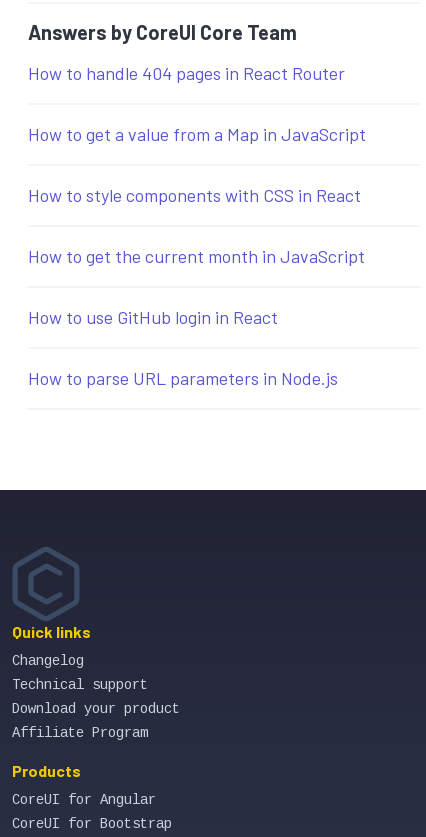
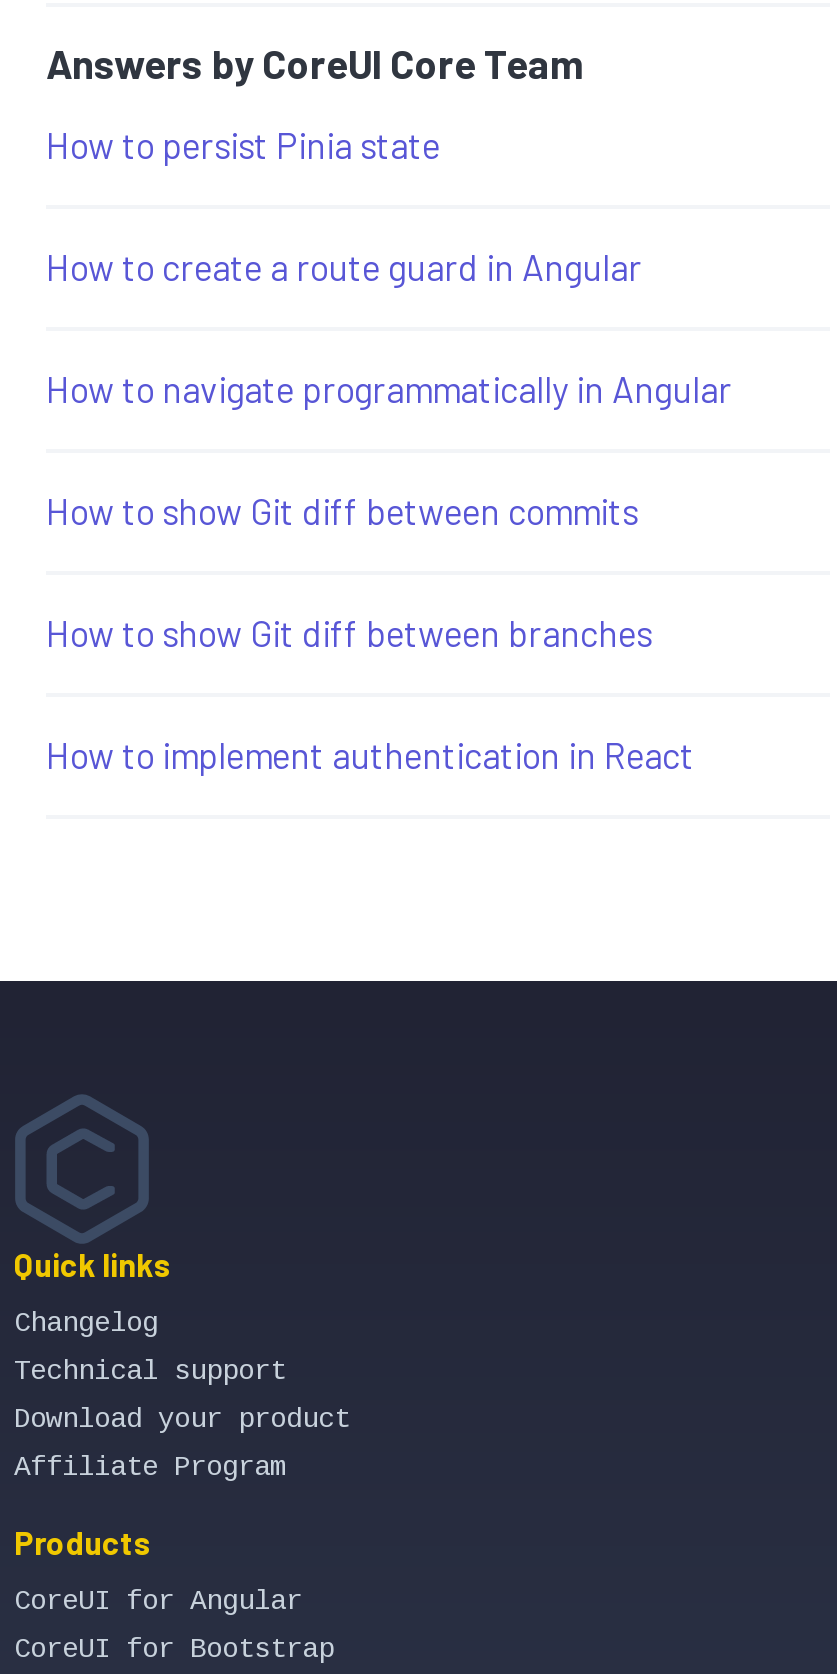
- How to handle 404 pages in React Router
+ How to persist Pinia state

- How to get a value from a Map in JavaScript
+ How to create a route guard in Angular

- How to style components with CSS in React
+ How to navigate programmatically in Angular

- How to get the current month in JavaScript
+ How to show Git diff between commits

- How to use GitHub login in React
+ How to show Git diff between branches

- How to parse URL parameters in Node.js
+ How to implement authentication in React
